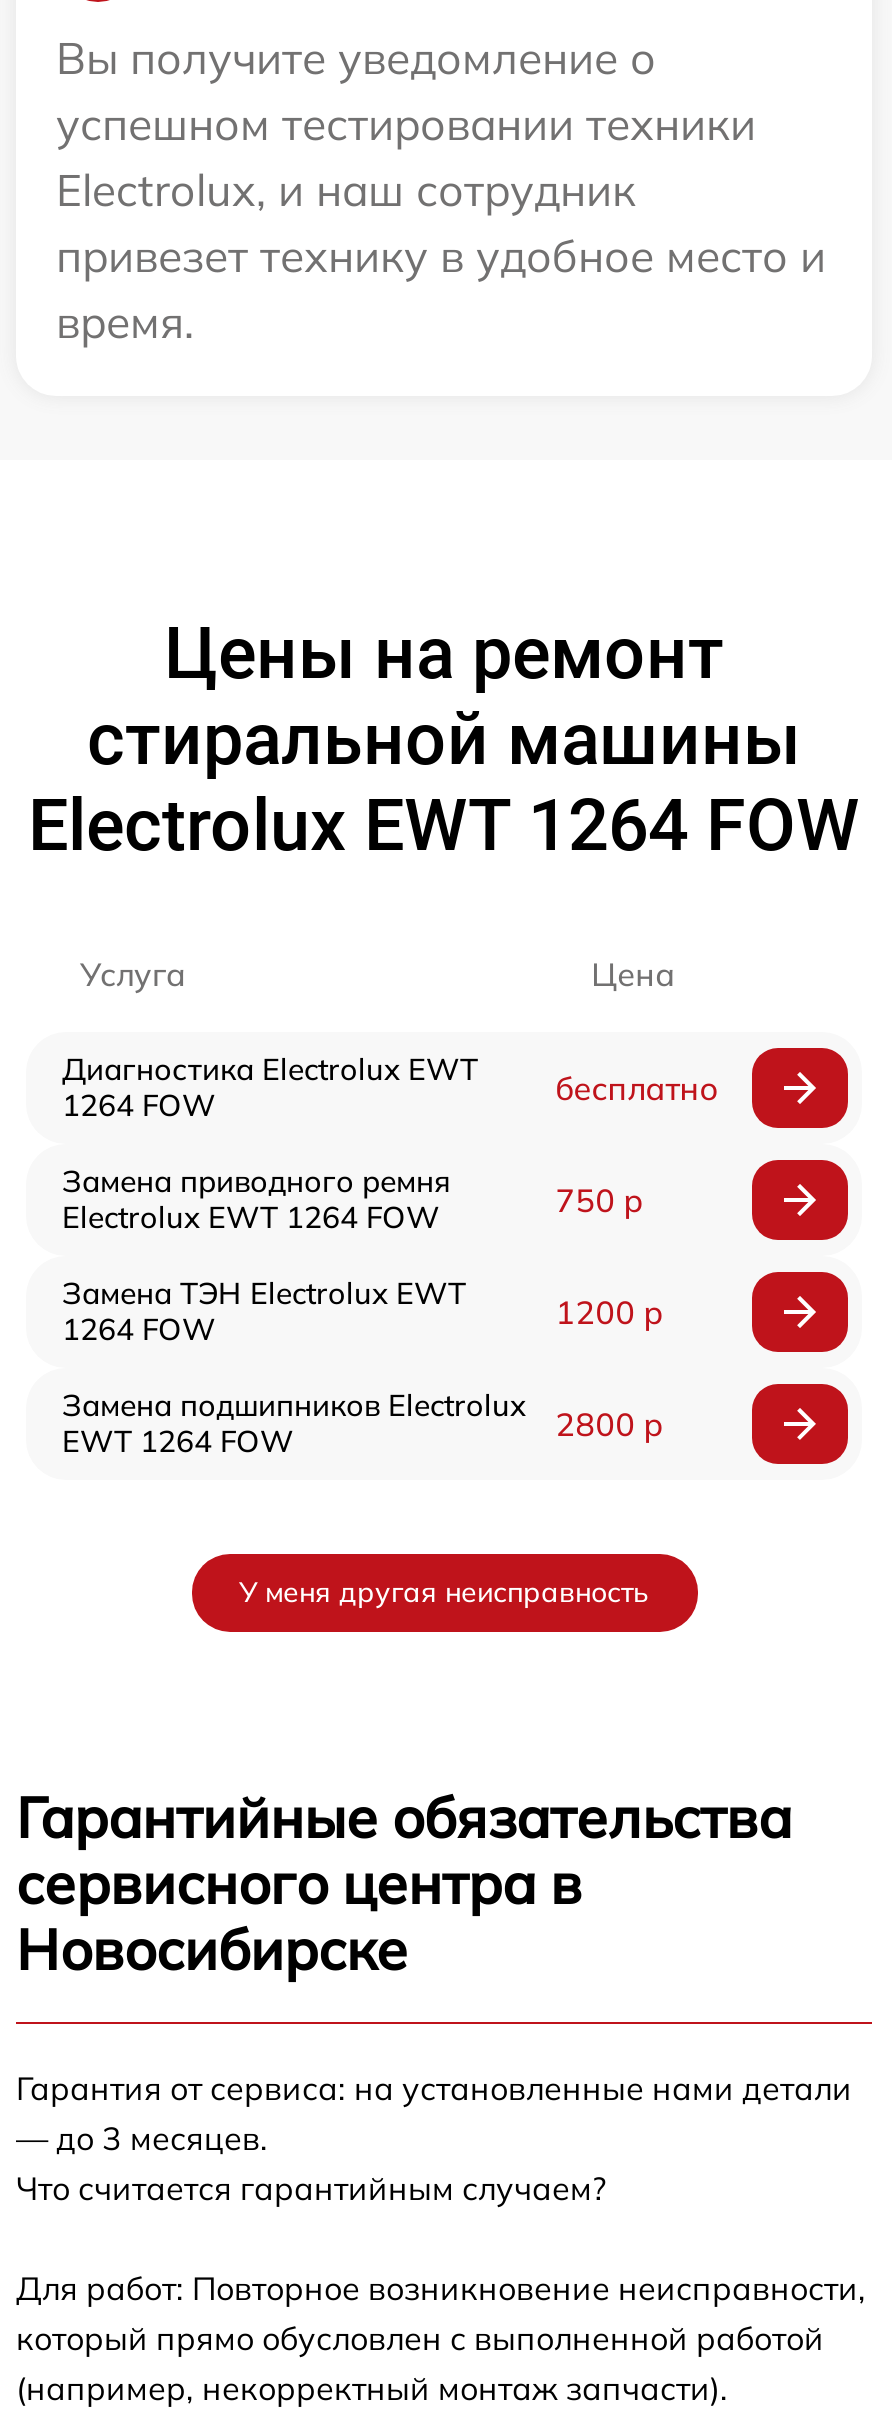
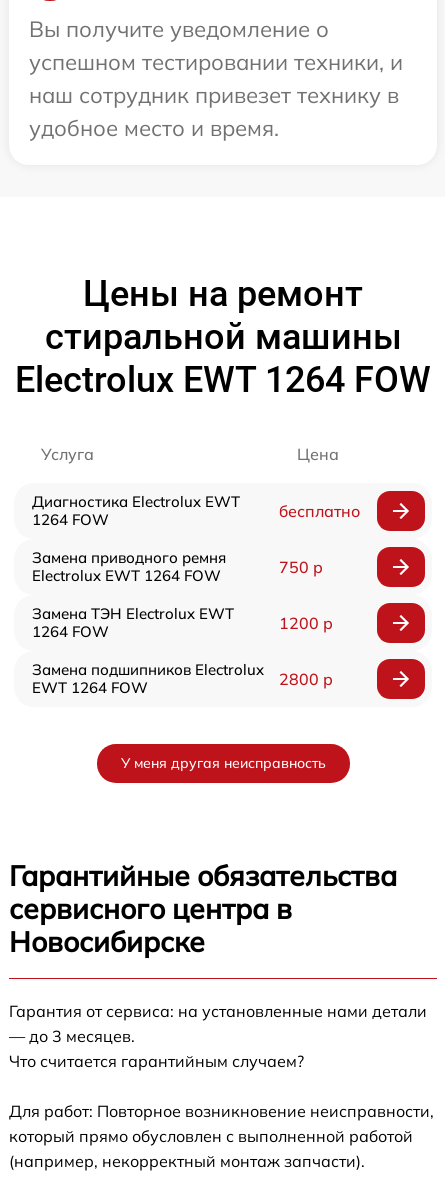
- успешном тестировании техники
- Electrolux, и наш сотрудник
- привезет технику в удобное место и
- время.
+ успешном тестировании техники, и
+ наш сотрудник привезет технику в
+ удобное место и время.
